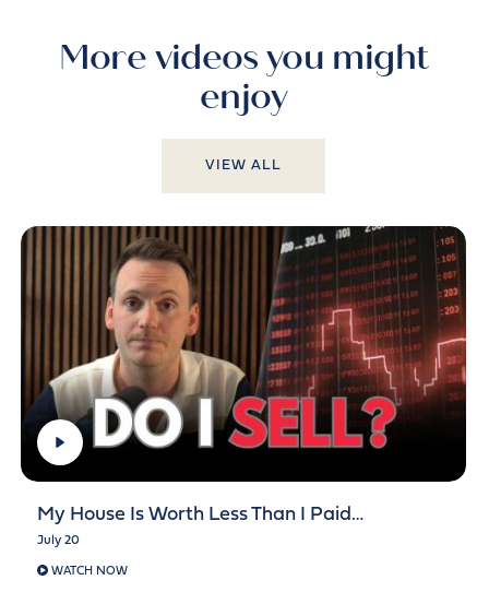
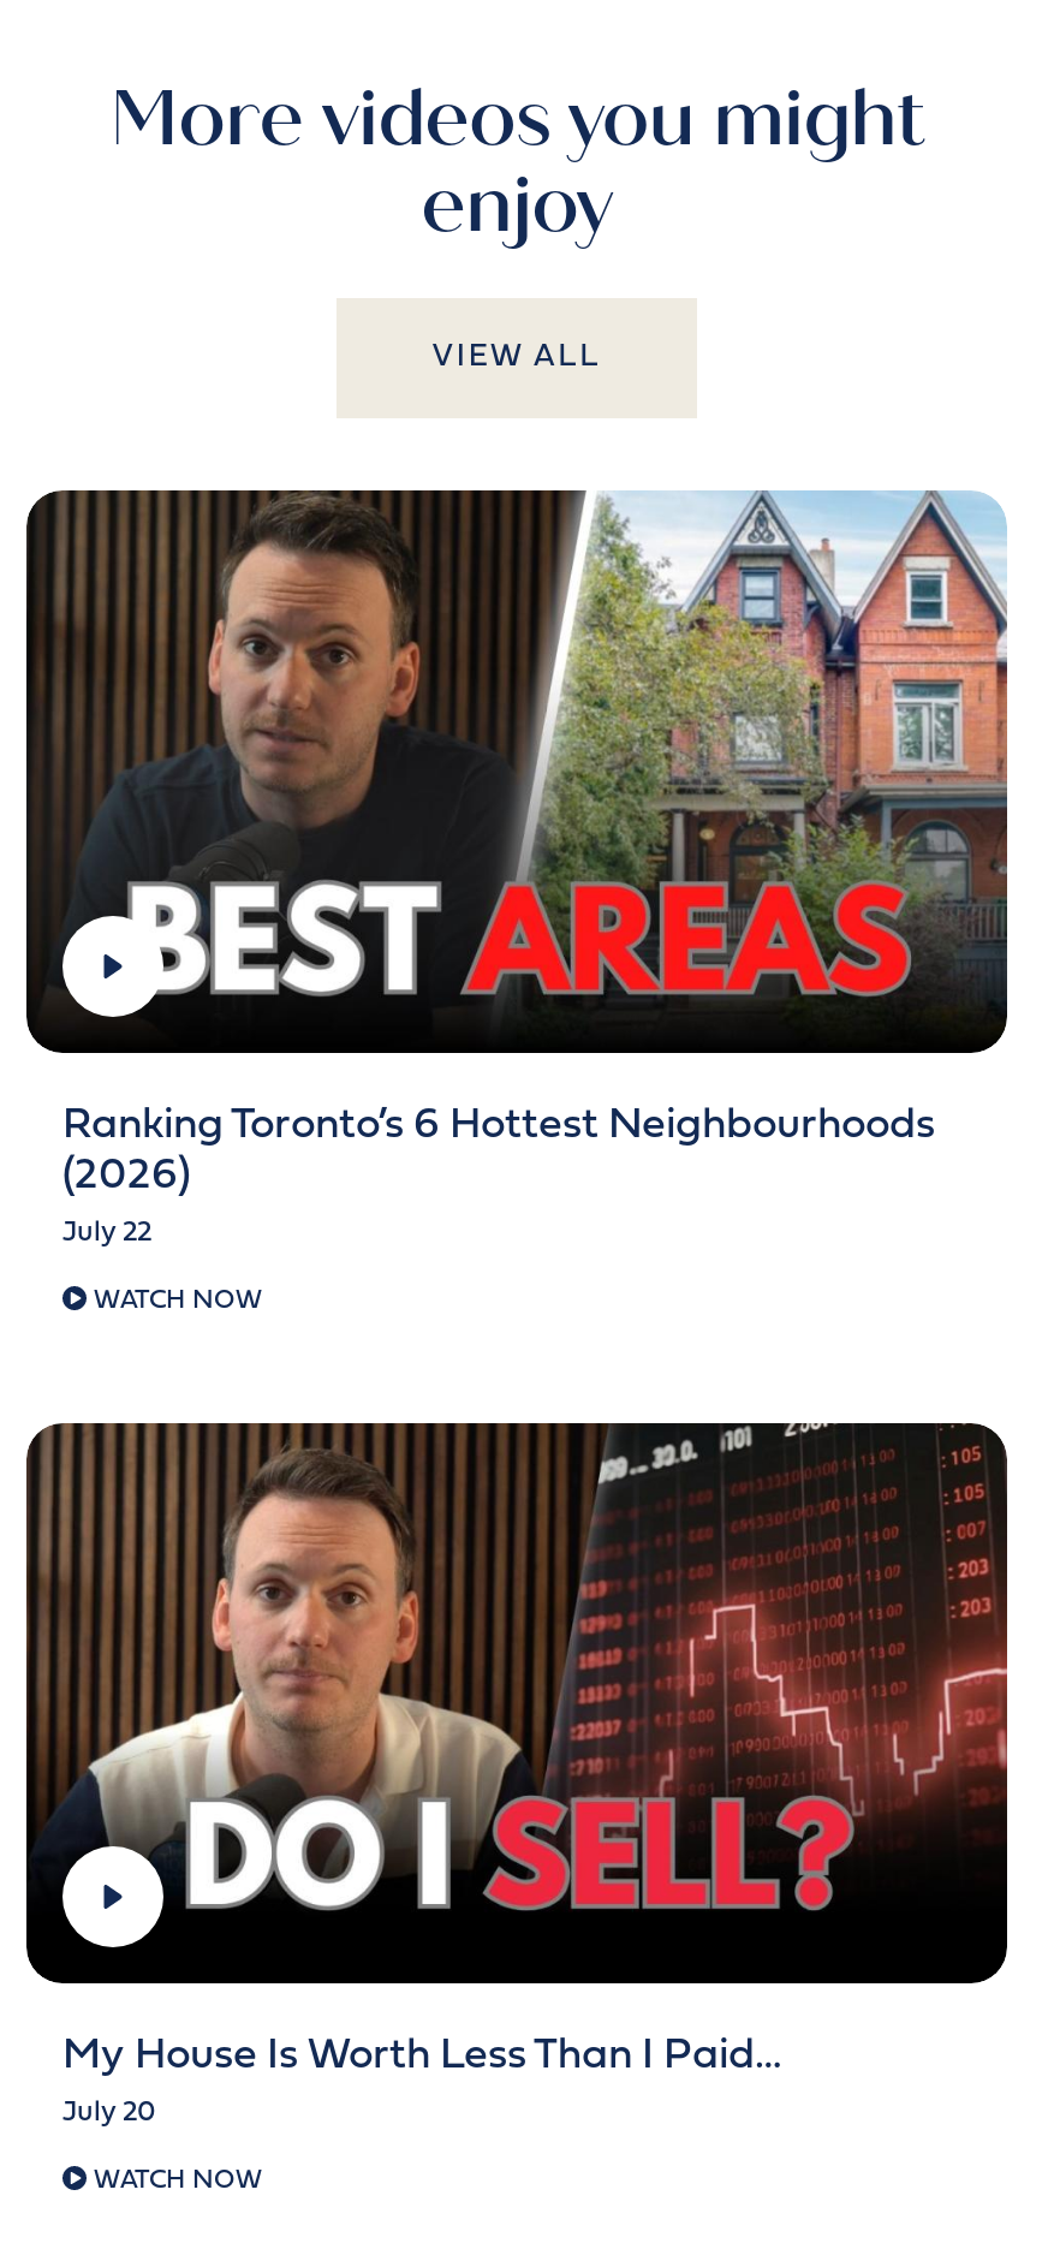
+ [image]
+ Ranking Toronto’s 6 Hottest Neighbourhoods
+ (2026)
+ July 22
+ WATCH NOW
